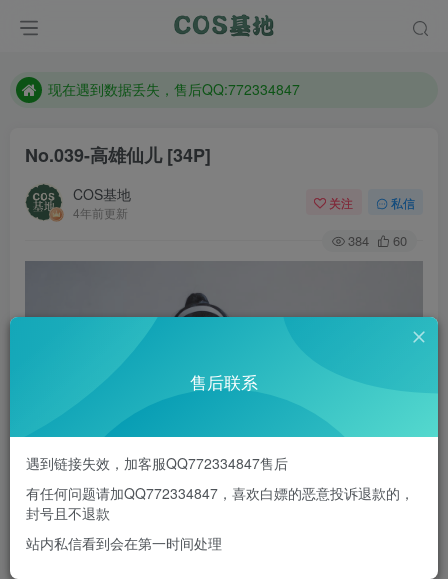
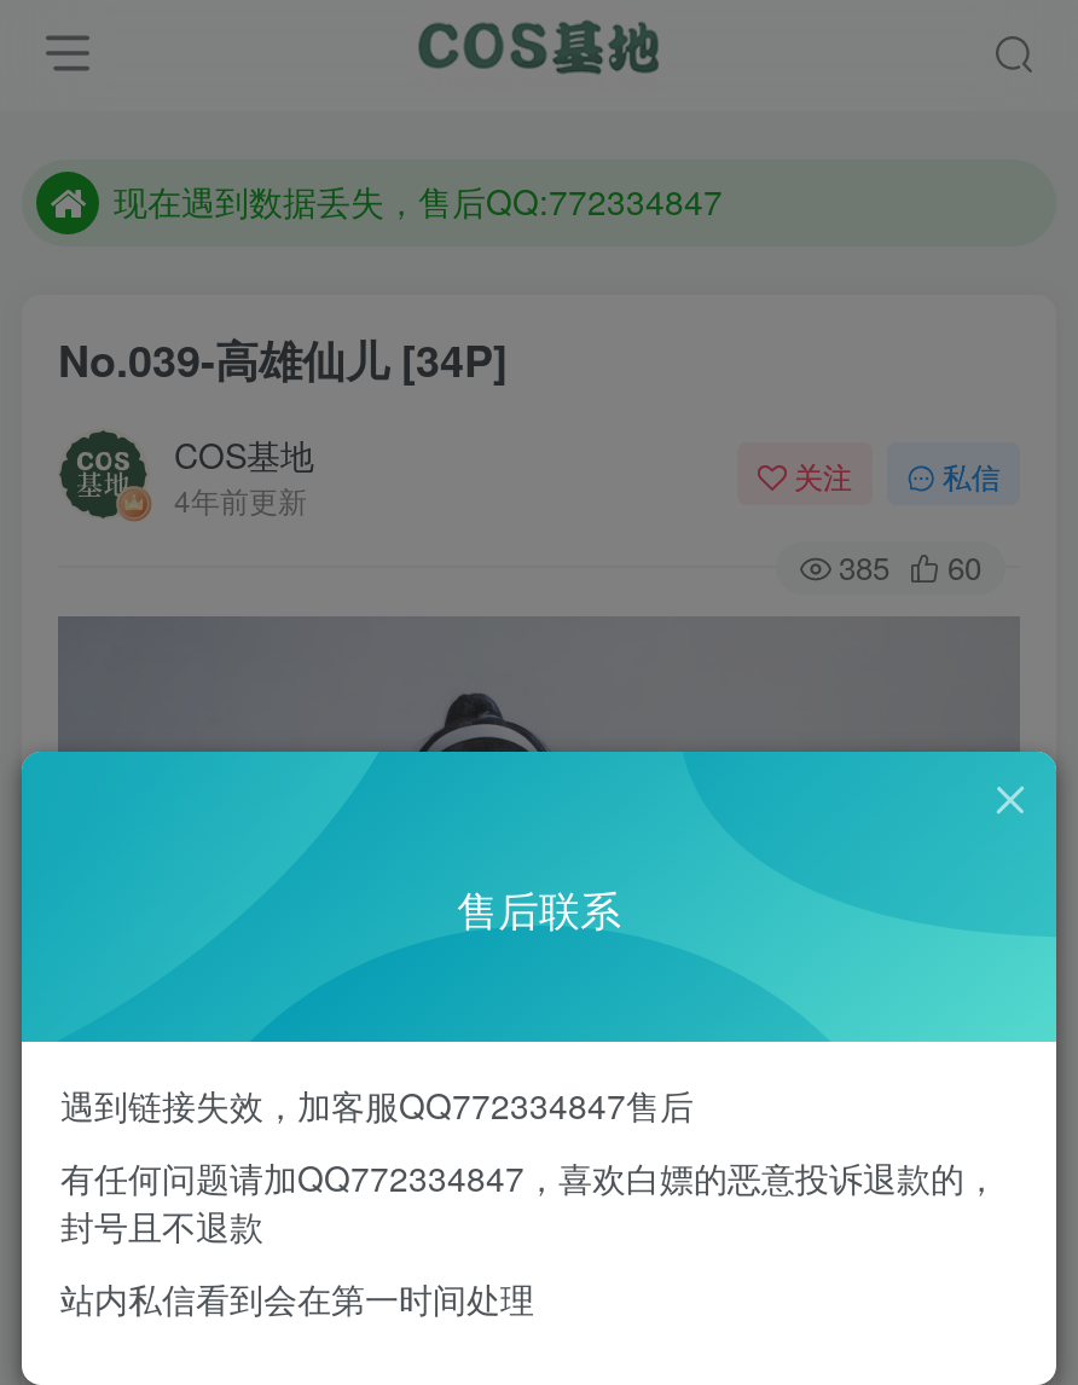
- 384 60
+ 385 60
